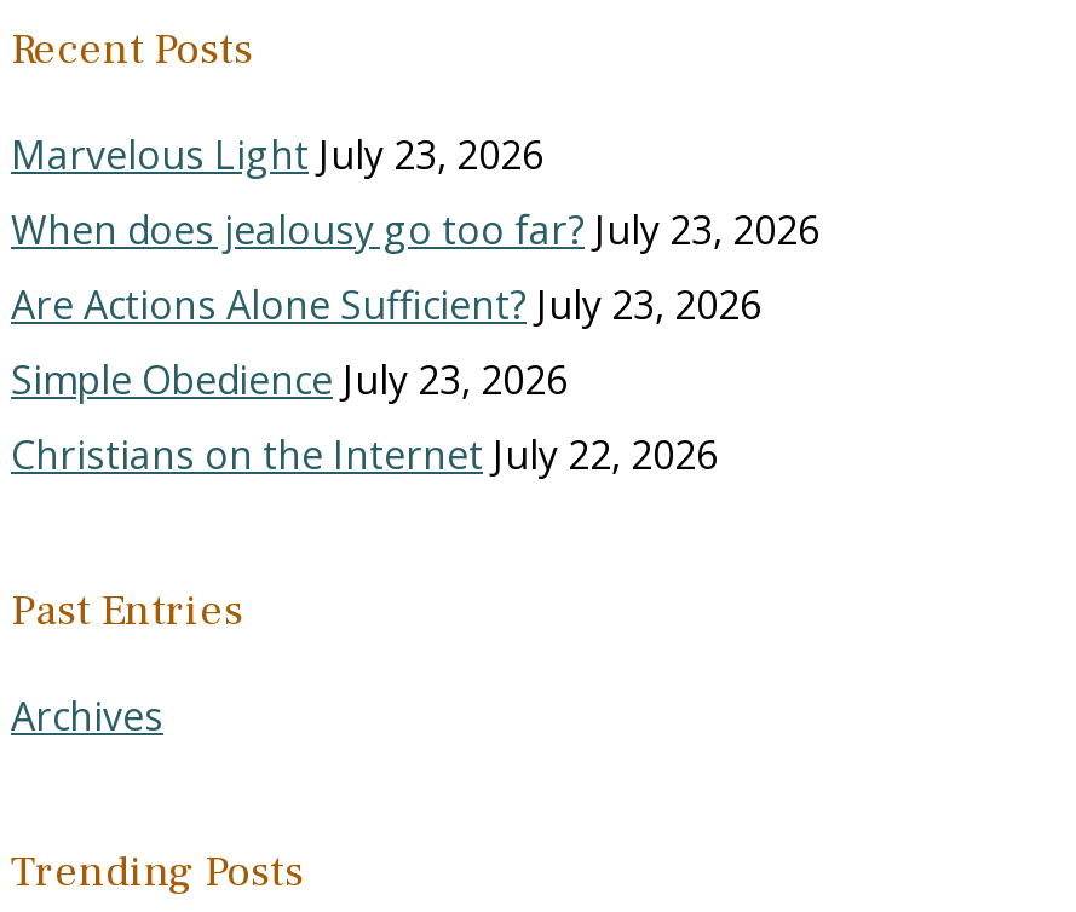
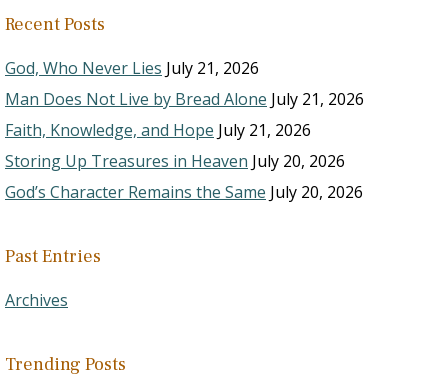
- Marvelous Light July 23, 2026
- When does jealousy go too far? July 23, 2026
- Are Actions Alone Sufficient? July 23, 2026
- Simple Obedience July 23, 2026
- Christians on the Internet July 22, 2026
+ God, Who Never Lies July 21, 2026
+ Man Does Not Live by Bread Alone July 21, 2026
+ Faith, Knowledge, and Hope July 21, 2026
+ Storing Up Treasures in Heaven July 20, 2026
+ God’s Character Remains the Same July 20, 2026
